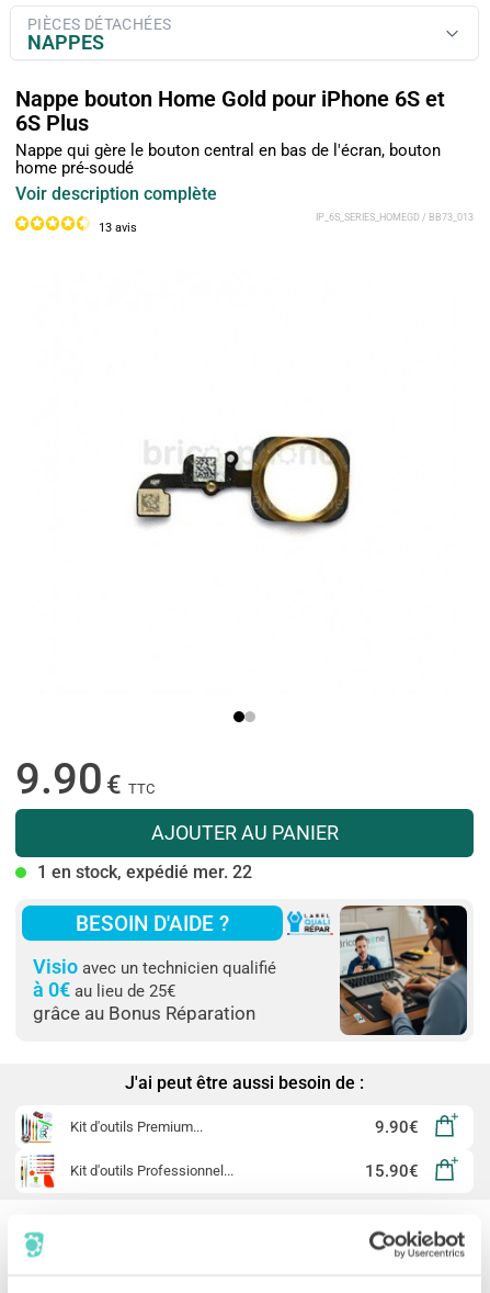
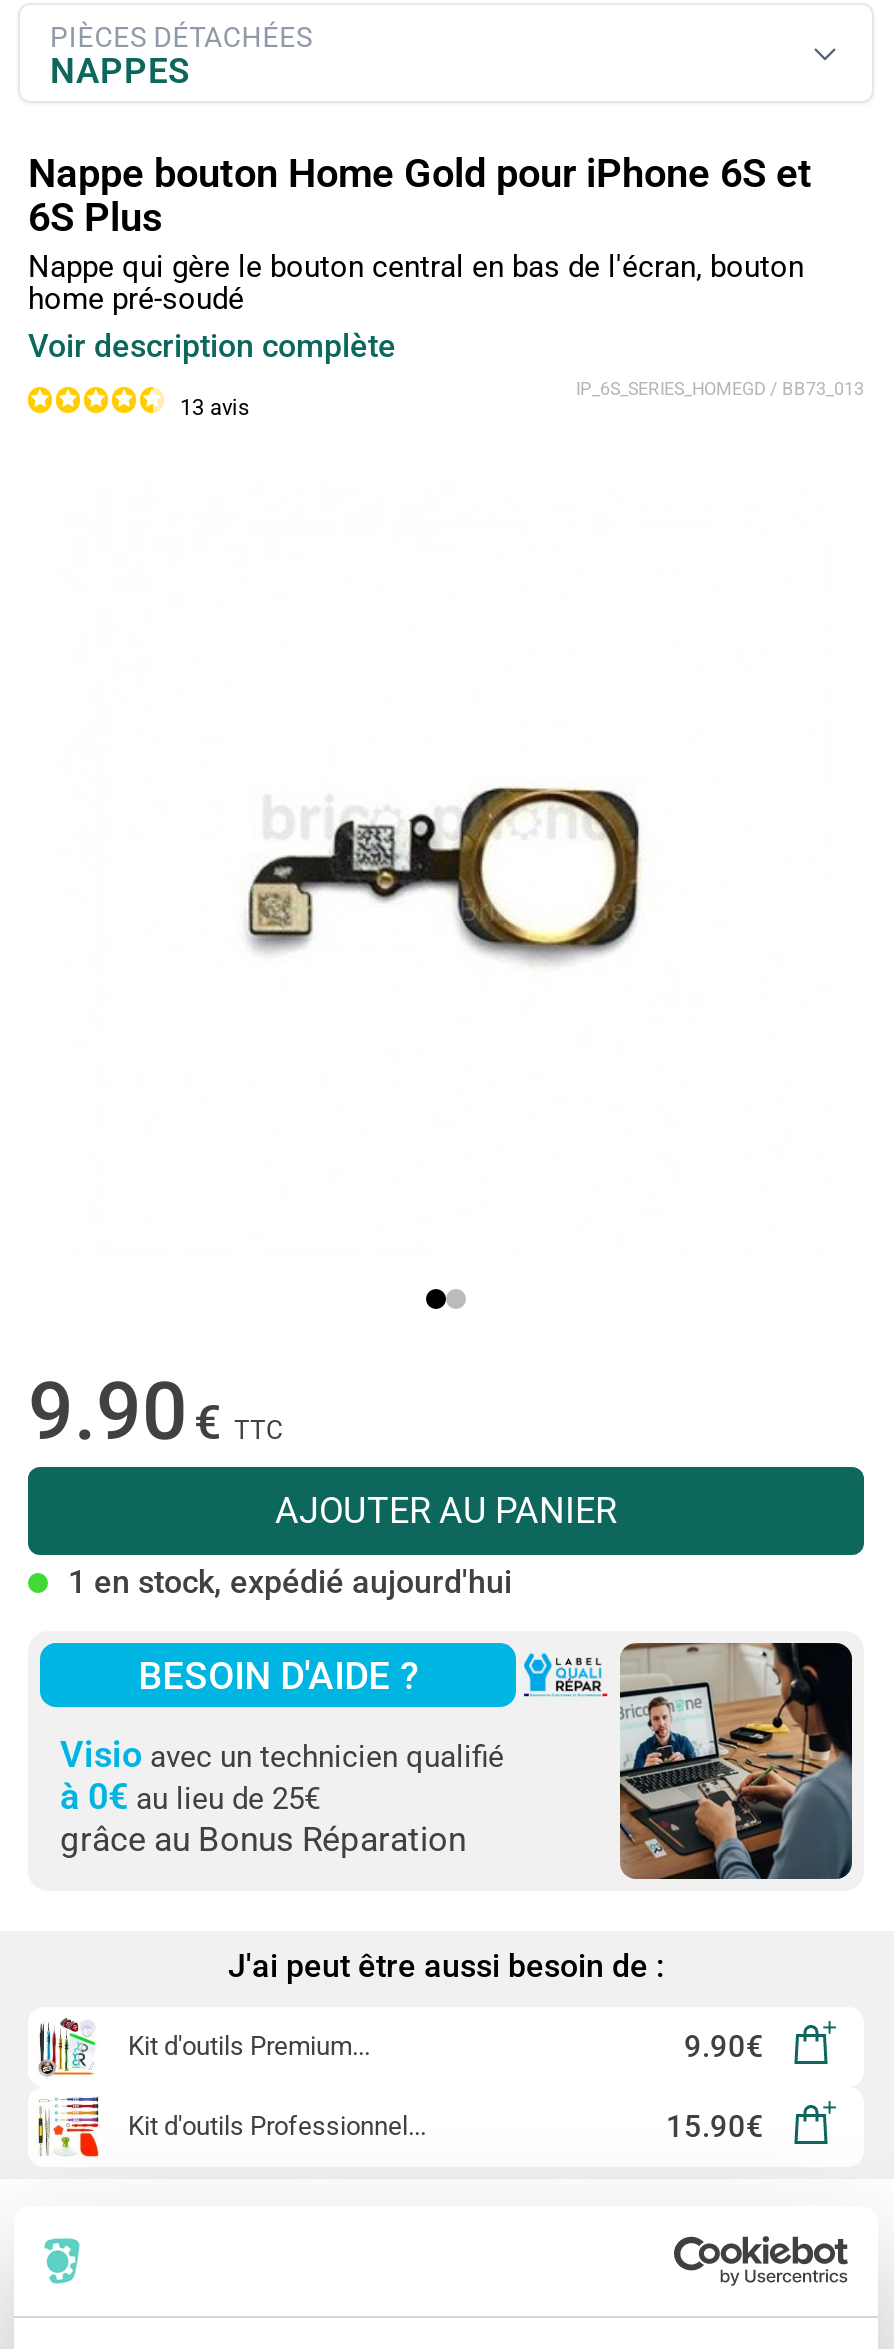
- 1 en stock, expédié mer. 22
+ 1 en stock, expédié aujourd'hui
